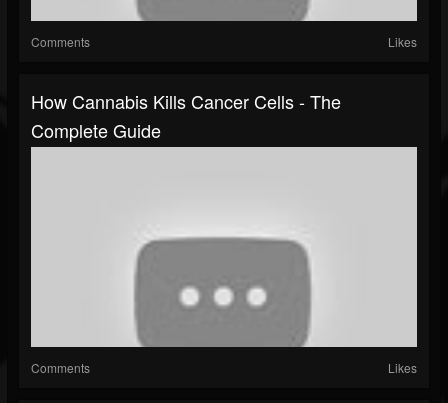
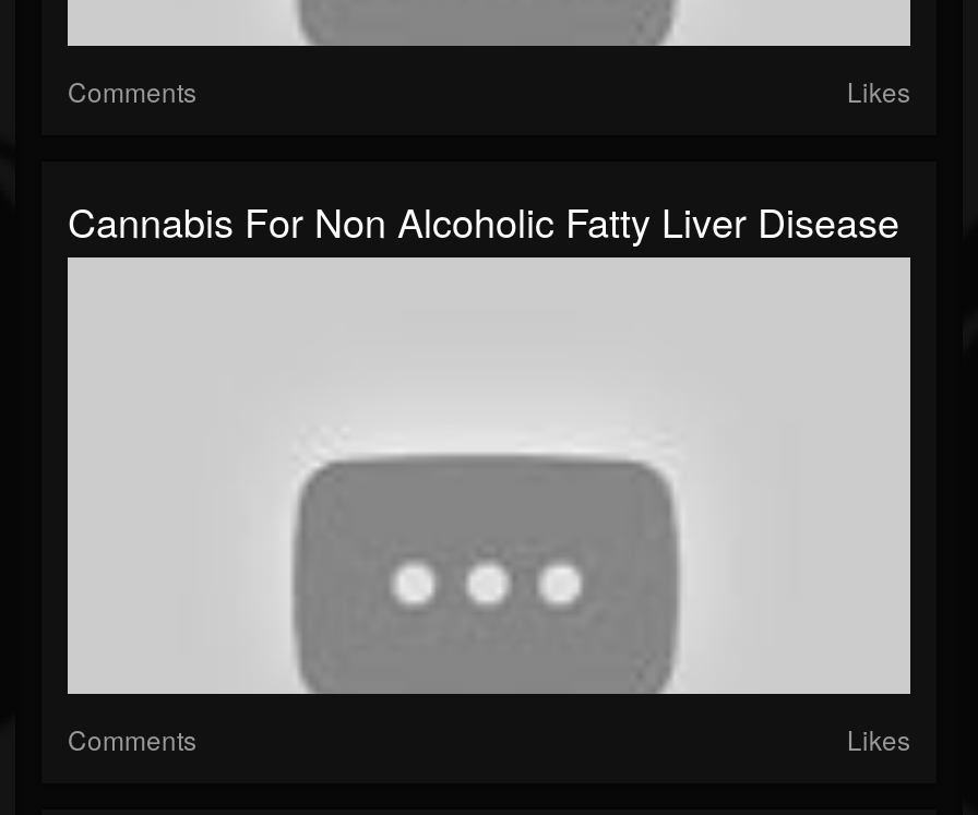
- How Cannabis Kills Cancer Cells - The
- Complete Guide
+ Cannabis For Non Alcoholic Fatty Liver Disease
